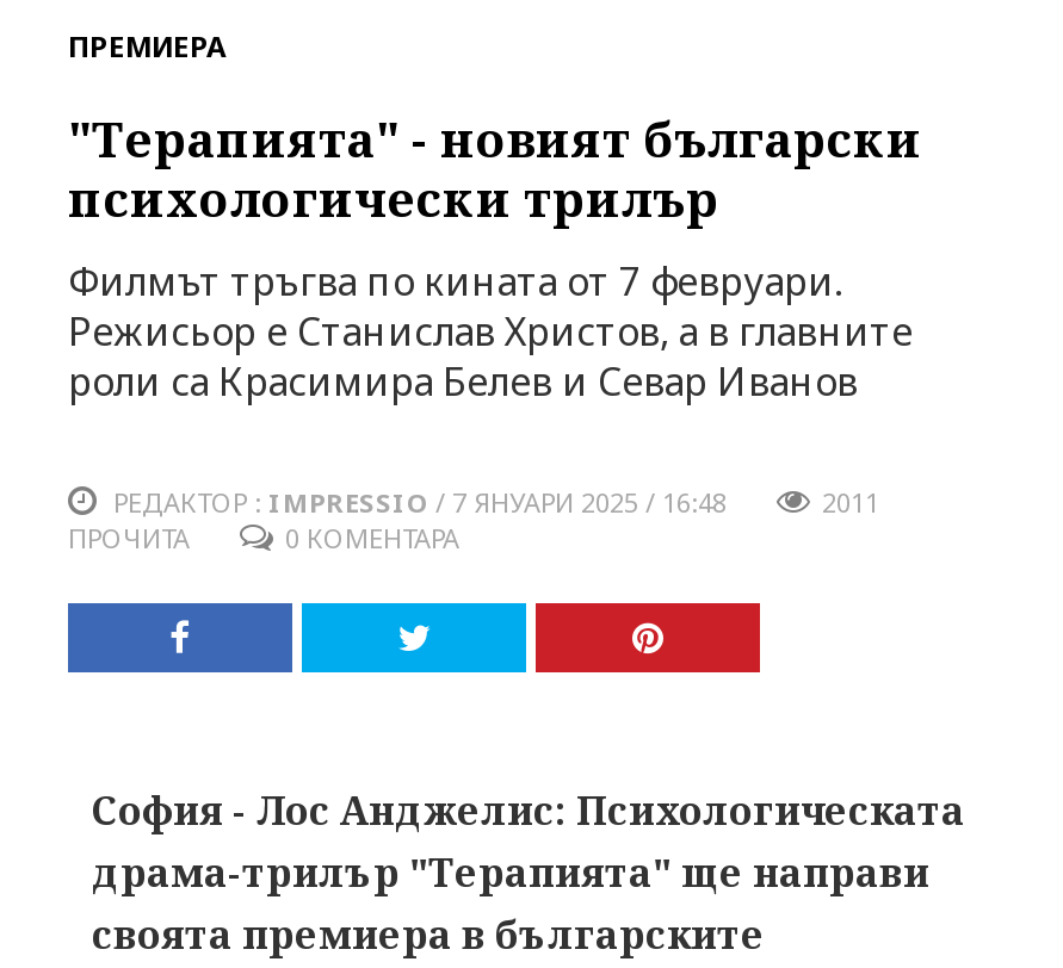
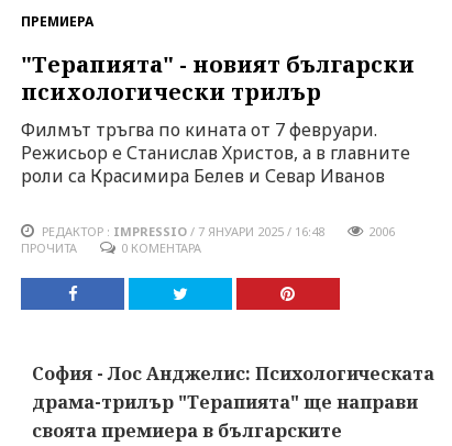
- РЕДАКТОР : IMPRESSIO / 7 ЯНУАРИ 2025 / 16:48 2011
+ РЕДАКТОР : IMPRESSIO / 7 ЯНУАРИ 2025 / 16:48 2006
